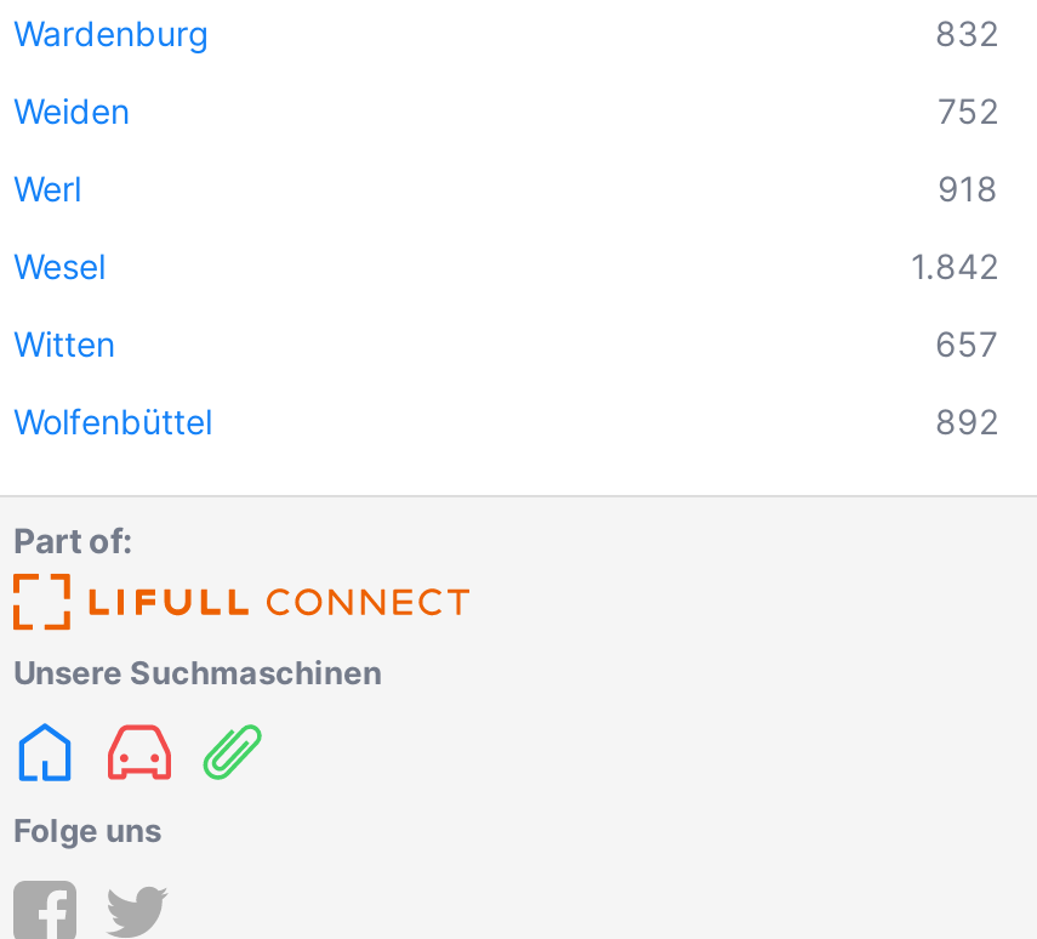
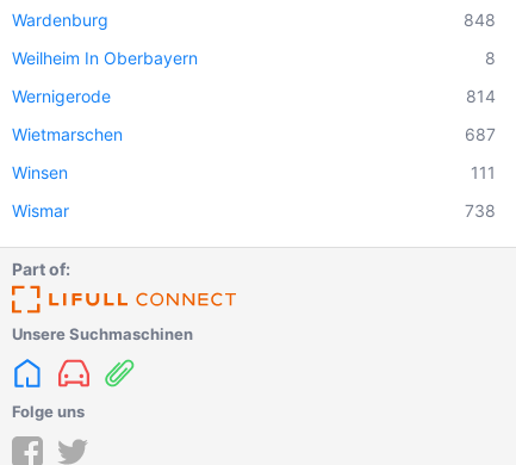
- 832
+ 848

- Weiden
- 752
+ Weilheim In Oberbayern
+ 8

- Werl
- 918
+ Wernigerode
+ 814

- Wesel
- 1.842
+ Wietmarschen
+ 687

- Witten
- 657
+ Winsen
+ 111

- Wolfenbüttel
- 892
+ Wismar
+ 738
